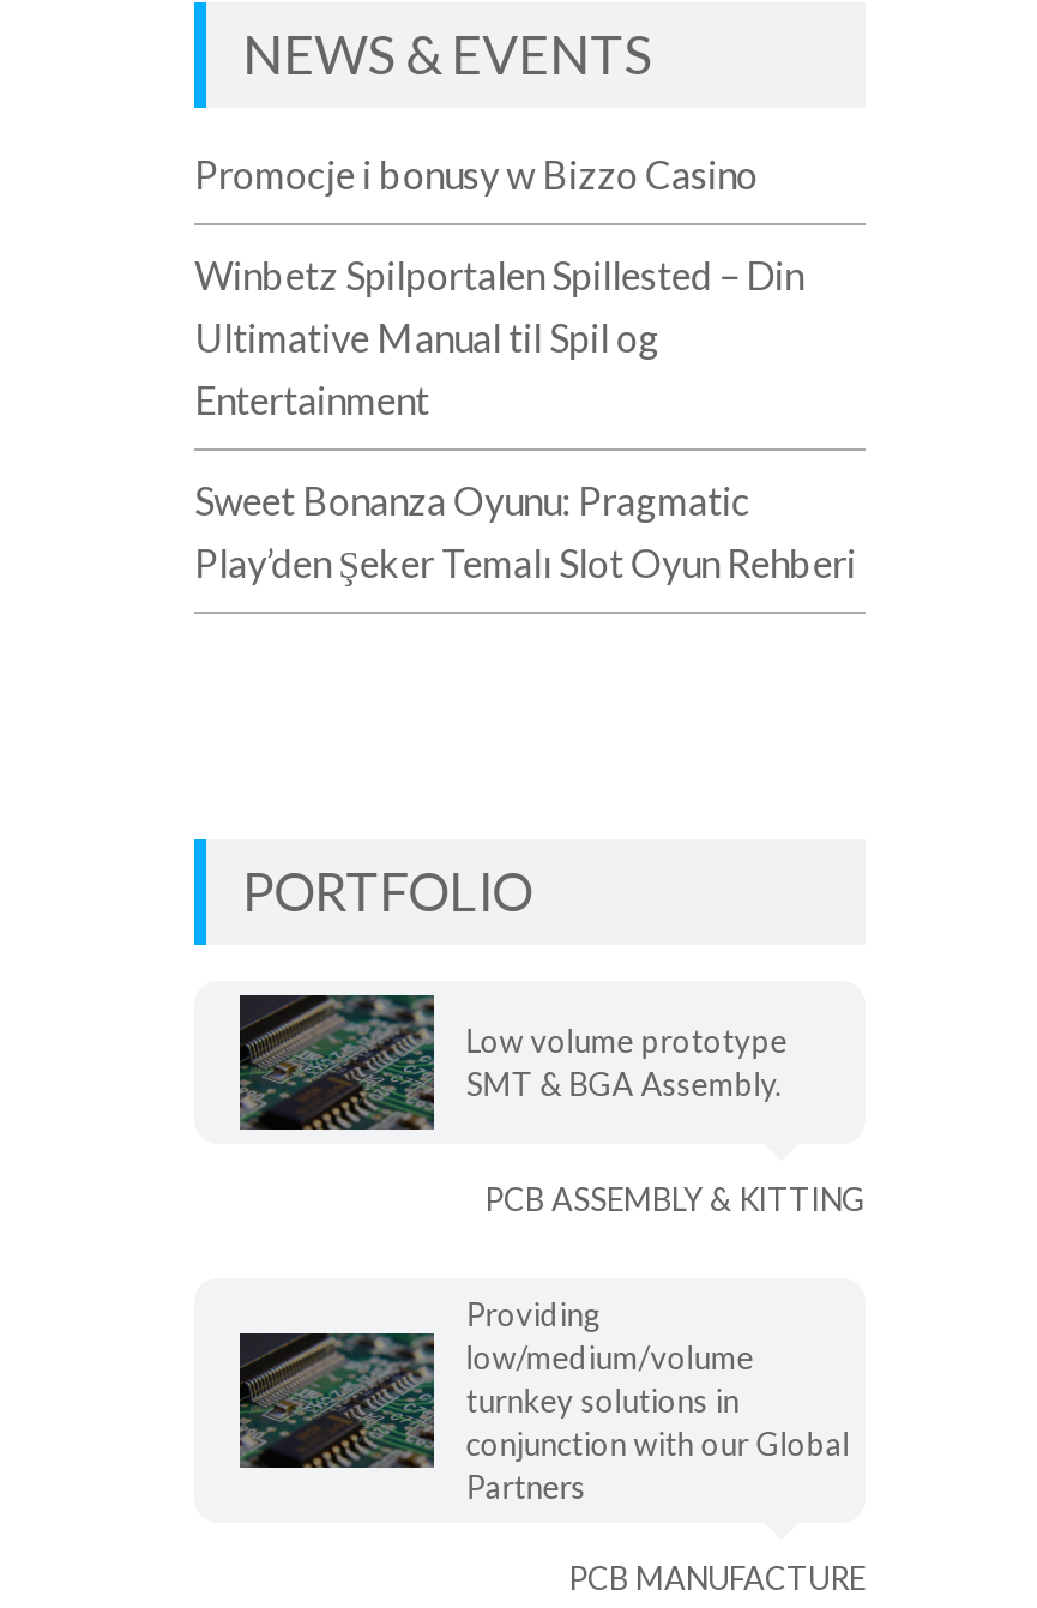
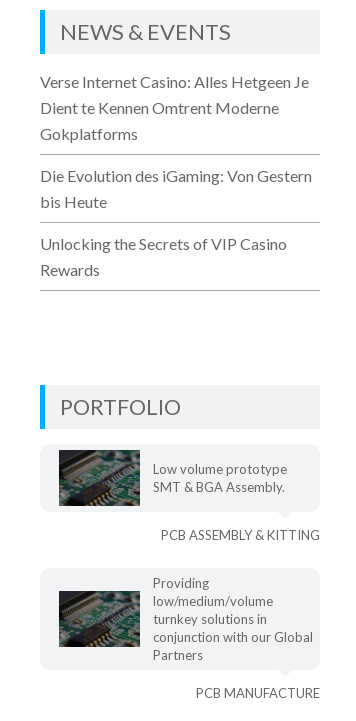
- Promocje i bonusy w Bizzo Casino
+ Verse Internet Casino: Alles Hetgeen Je
+ Dient te Kennen Omtrent Moderne
+ Gokplatforms

- Winbetz Spilportalen Spillested – Din
- Ultimative Manual til Spil og
- Entertainment
+ Die Evolution des iGaming: Von Gestern
+ bis Heute

- Sweet Bonanza Oyunu: Pragmatic
- Play’den Şeker Temalı Slot Oyun Rehberi
+ Unlocking the Secrets of VIP Casino
+ Rewards
